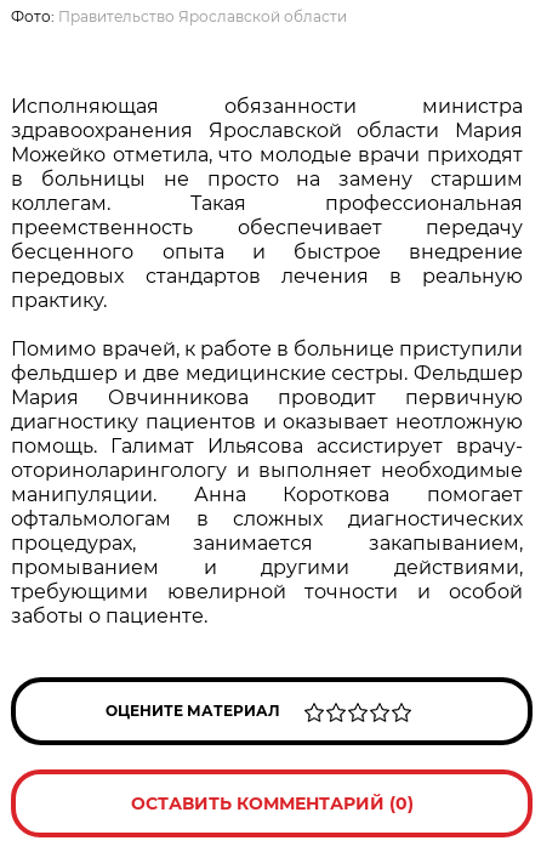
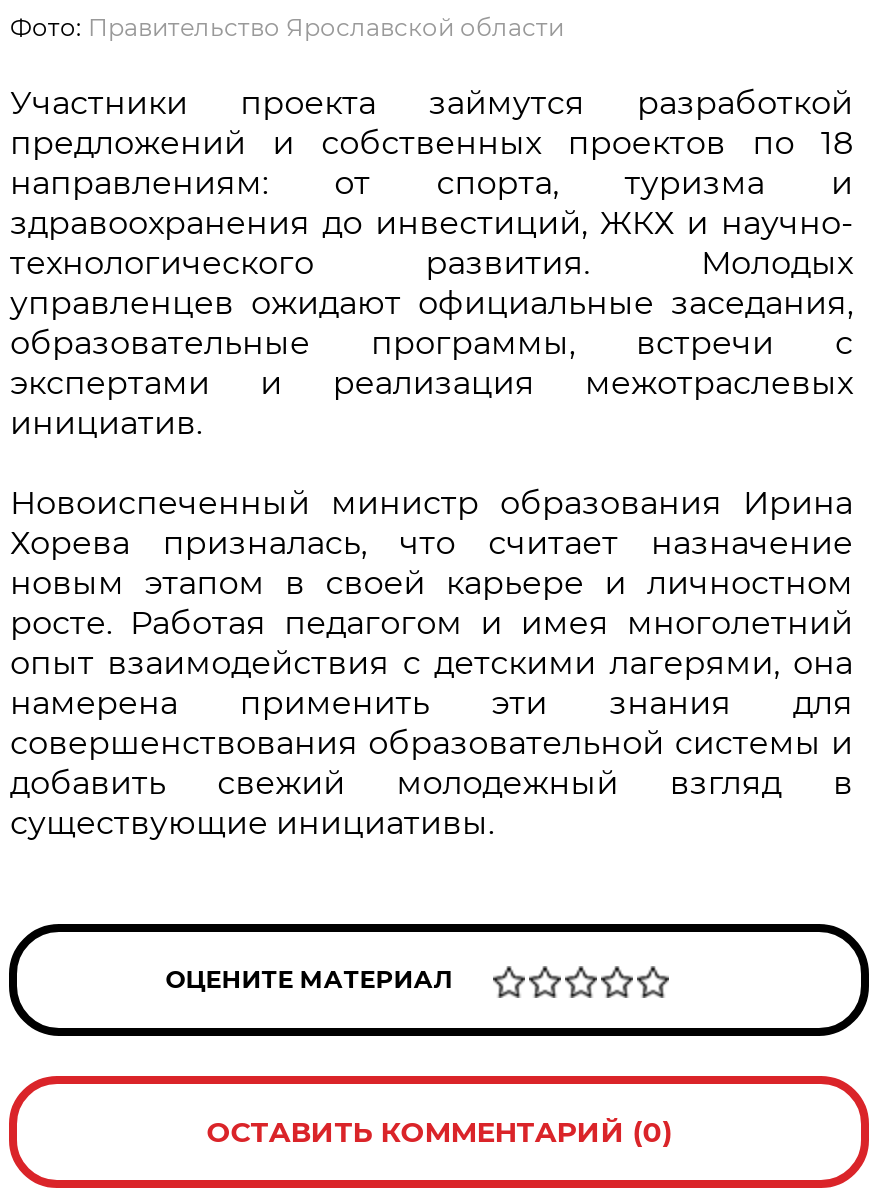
- Исполняющая обязанности министра
- здравоохранения Ярославской области Мария
- Можейко отметила, что молодые врачи приходят
- в больницы не просто на замену старшим
- коллегам. Такая профессиональная
- преемственность обеспечивает передачу
- бесценного опыта и быстрое внедрение
- передовых стандартов лечения в реальную
- практику.
+ Участники проекта займутся разработкой
+ предложений и собственных проектов по 18
+ направлениям: от спорта, туризма и
+ здравоохранения до инвестиций, ЖКХ и научно-
+ технологического развития. Молодых
+ управленцев ожидают официальные заседания,
+ образовательные программы, встречи с
+ экспертами и реализация межотраслевых
+ инициатив.

- Помимо врачей, к работе в больнице приступили
- фельдшер и две медицинские сестры. Фельдшер
- Мария Овчинникова проводит первичную
- диагностику пациентов и оказывает неотложную
- помощь. Галимат Ильясова ассистирует врачу-
- оториноларингологу и выполняет необходимые
- манипуляции. Анна Короткова помогает
- офтальмологам в сложных диагностических
- процедурах, занимается закапыванием,
- промыванием и другими действиями,
- требующими ювелирной точности и особой
- заботы о пациенте.
+ Новоиспеченный министр образования Ирина
+ Хорева призналась, что считает назначение
+ новым этапом в своей карьере и личностном
+ росте. Работая педагогом и имея многолетний
+ опыт взаимодействия с детскими лагерями, она
+ намерена применить эти знания для
+ совершенствования образовательной системы и
+ добавить свежий молодежный взгляд в
+ существующие инициативы.
